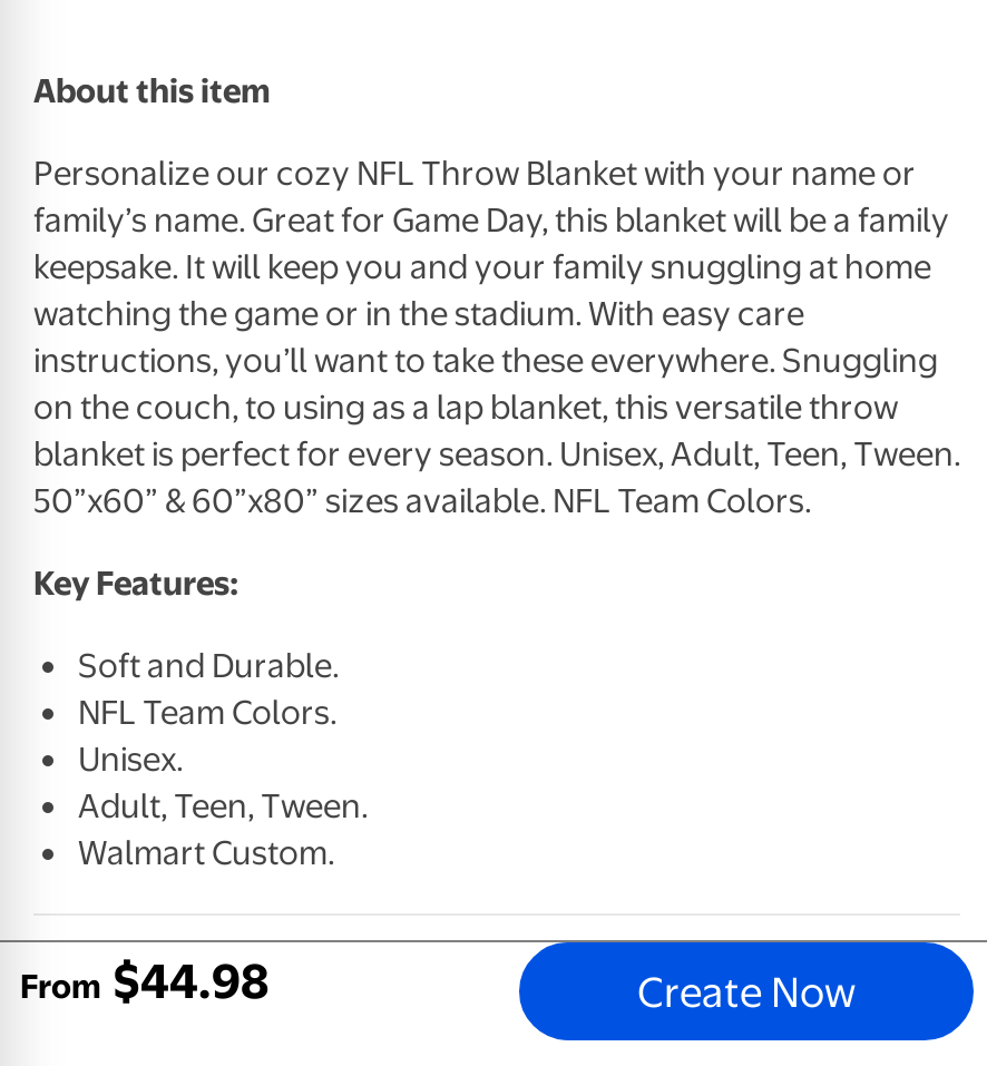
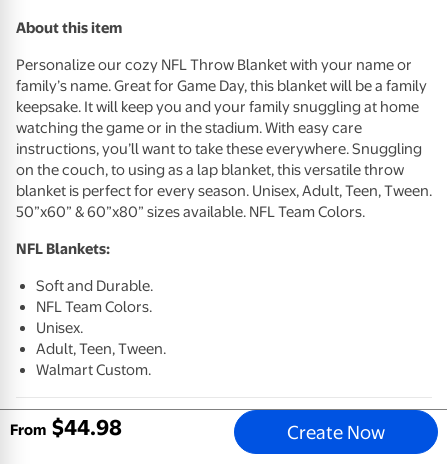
- Key Features:
+ NFL Blankets:
